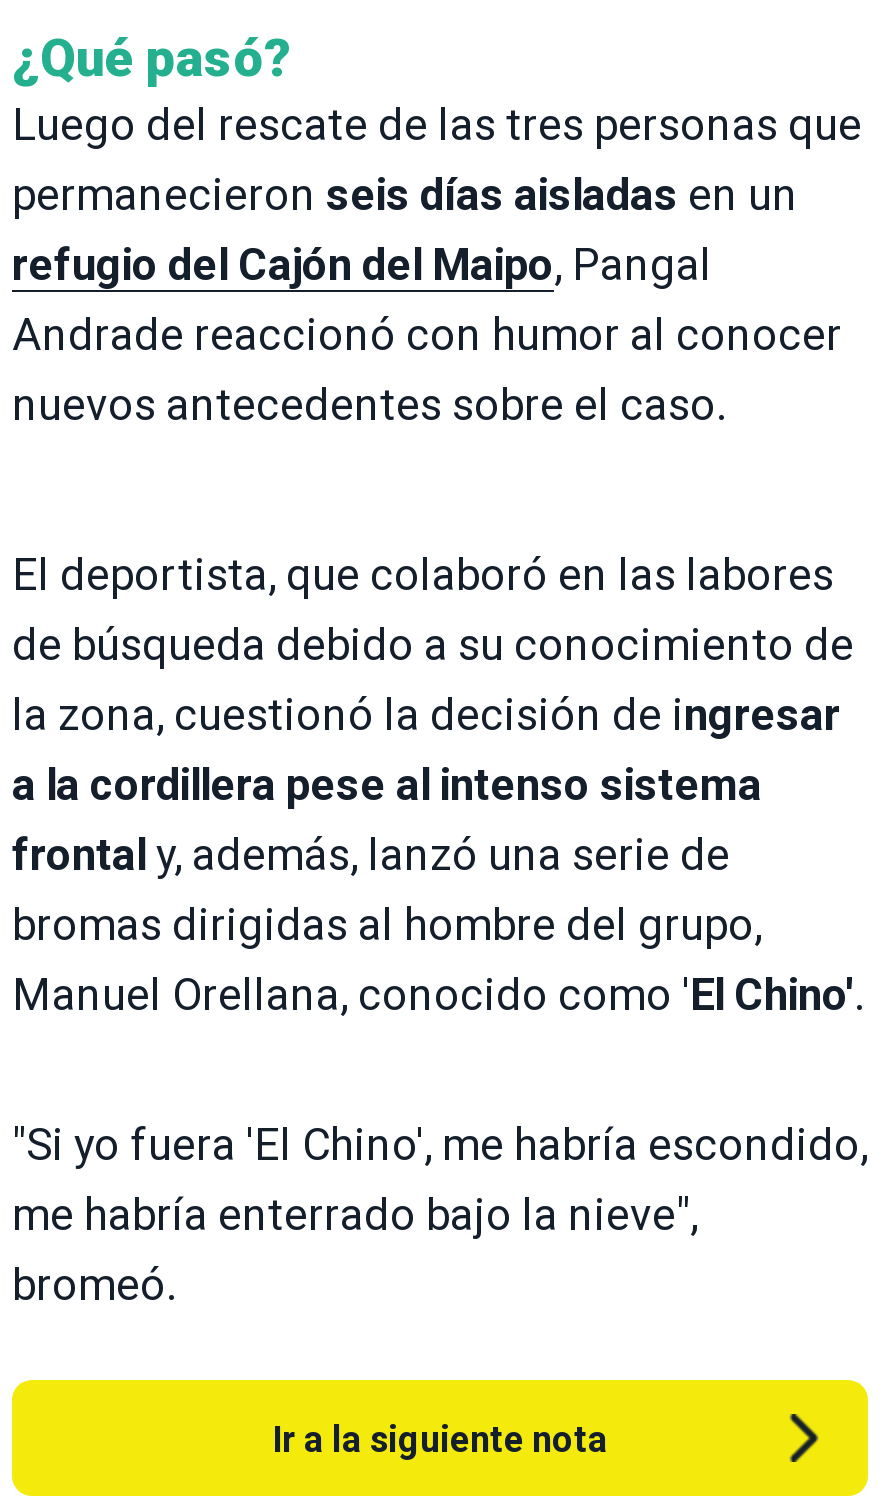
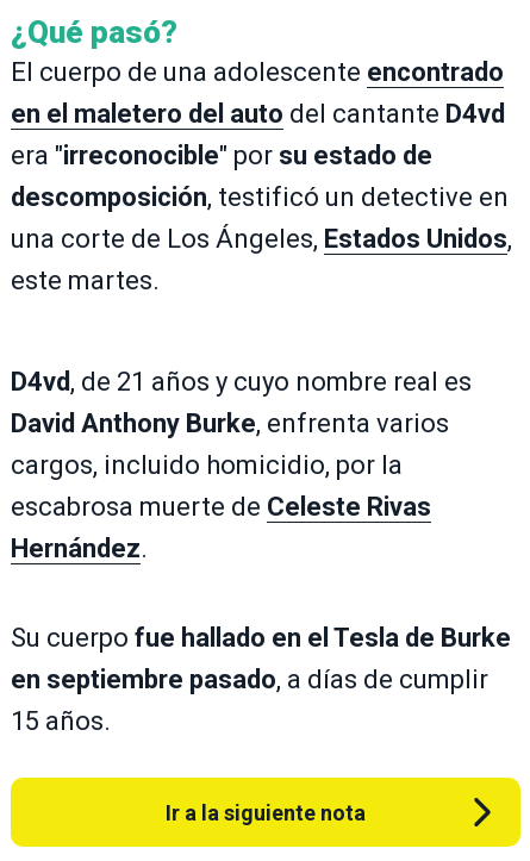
- Luego del rescate de las tres personas que
- permanecieron seis días aisladas en un
- refugio del Cajón del Maipo, Pangal
- Andrade reaccionó con humor al conocer
- nuevos antecedentes sobre el caso.
+ El cuerpo de una adolescente encontrado
+ en el maletero del auto del cantante D4vd
+ era "irreconocible" por su estado de
+ descomposición, testificó un detective en
+ una corte de Los Ángeles, Estados Unidos,
+ este martes.

- El deportista, que colaboró en las labores
- de búsqueda debido a su conocimiento de
- la zona, cuestionó la decisión de i ngresar
- a la cordillera pese al intenso sistema
- frontal y, además, lanzó una serie de
- bromas dirigidas al hombre del grupo,
- Manuel Orellana, conocido como ' El Chino'.
+ D4vd, de 21 años y cuyo nombre real es
+ David Anthony Burke, enfrenta varios
+ cargos, incluido homicidio, por la
+ escabrosa muerte de Celeste Rivas
+ Hernández.

- "Si yo fuera 'El Chino', me habría escondido,
- me habría enterrado bajo la nieve",
- bromeó.
+ Su cuerpo fue hallado en el Tesla de Burke
+ en septiembre pasado, a días de cumplir
+ 15 años.
